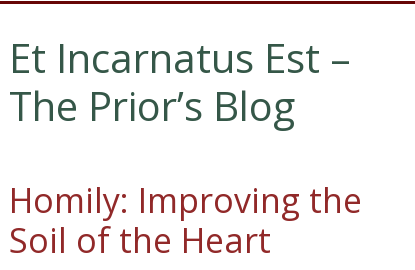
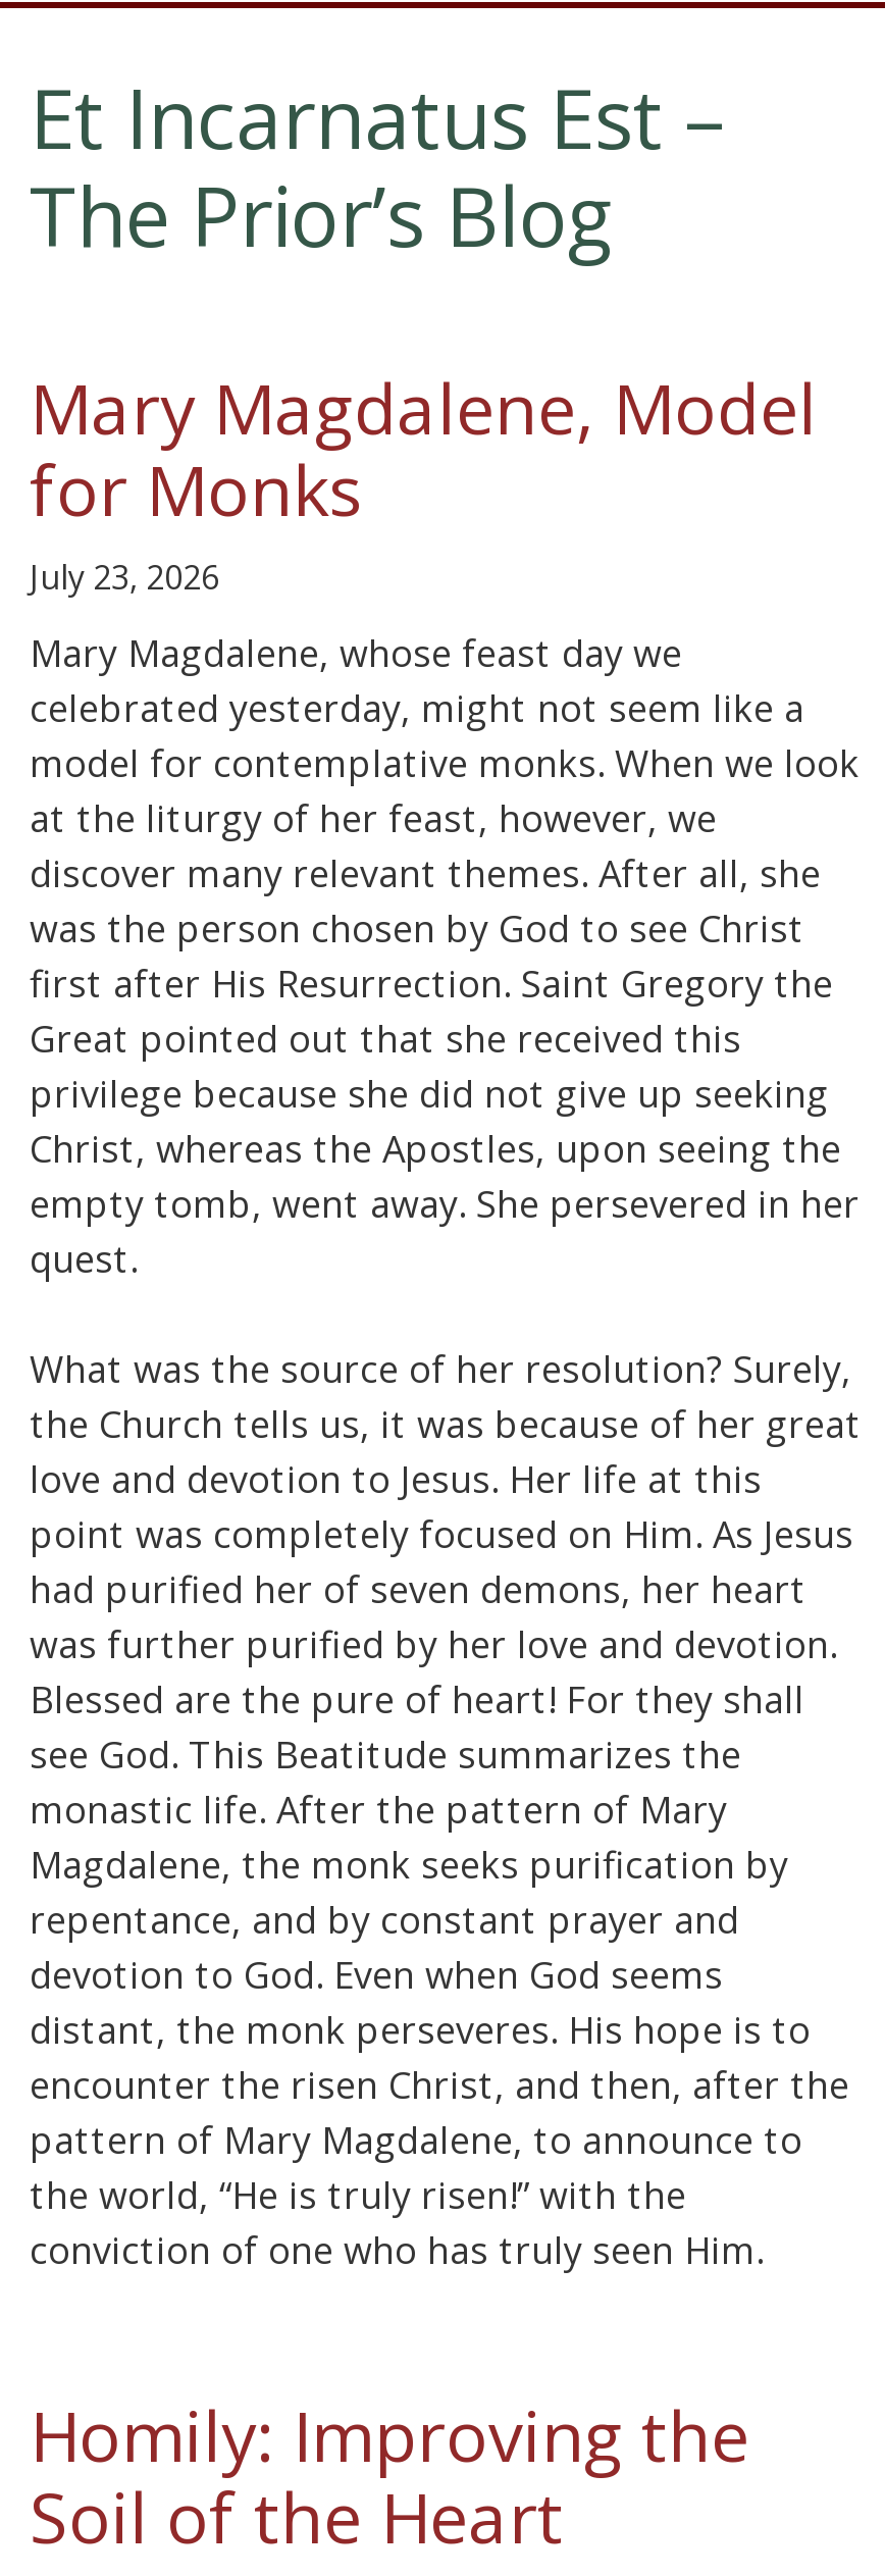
+ Mary Magdalene, Model
+ for Monks
+ July 23, 2026
+ Mary Magdalene, whose feast day we
+ celebrated yesterday, might not seem like a
+ model for contemplative monks. When we look
+ at the liturgy of her feast, however, we
+ discover many relevant themes. After all, she
+ was the person chosen by God to see Christ
+ first after His Resurrection. Saint Gregory the
+ Great pointed out that she received this
+ privilege because she did not give up seeking
+ Christ, whereas the Apostles, upon seeing the
+ empty tomb, went away. She persevered in her
+ quest.
+ What was the source of her resolution? Surely,
+ the Church tells us, it was because of her great
+ love and devotion to Jesus. Her life at this
+ point was completely focused on Him. As Jesus
+ had purified her of seven demons, her heart
+ was further purified by her love and devotion.
+ Blessed are the pure of heart! For they shall
+ see God. This Beatitude summarizes the
+ monastic life. After the pattern of Mary
+ Magdalene, the monk seeks purification by
+ repentance, and by constant prayer and
+ devotion to God. Even when God seems
+ distant, the monk perseveres. His hope is to
+ encounter the risen Christ, and then, after the
+ pattern of Mary Magdalene, to announce to
+ the world, “He is truly risen!” with the
+ conviction of one who has truly seen Him.
